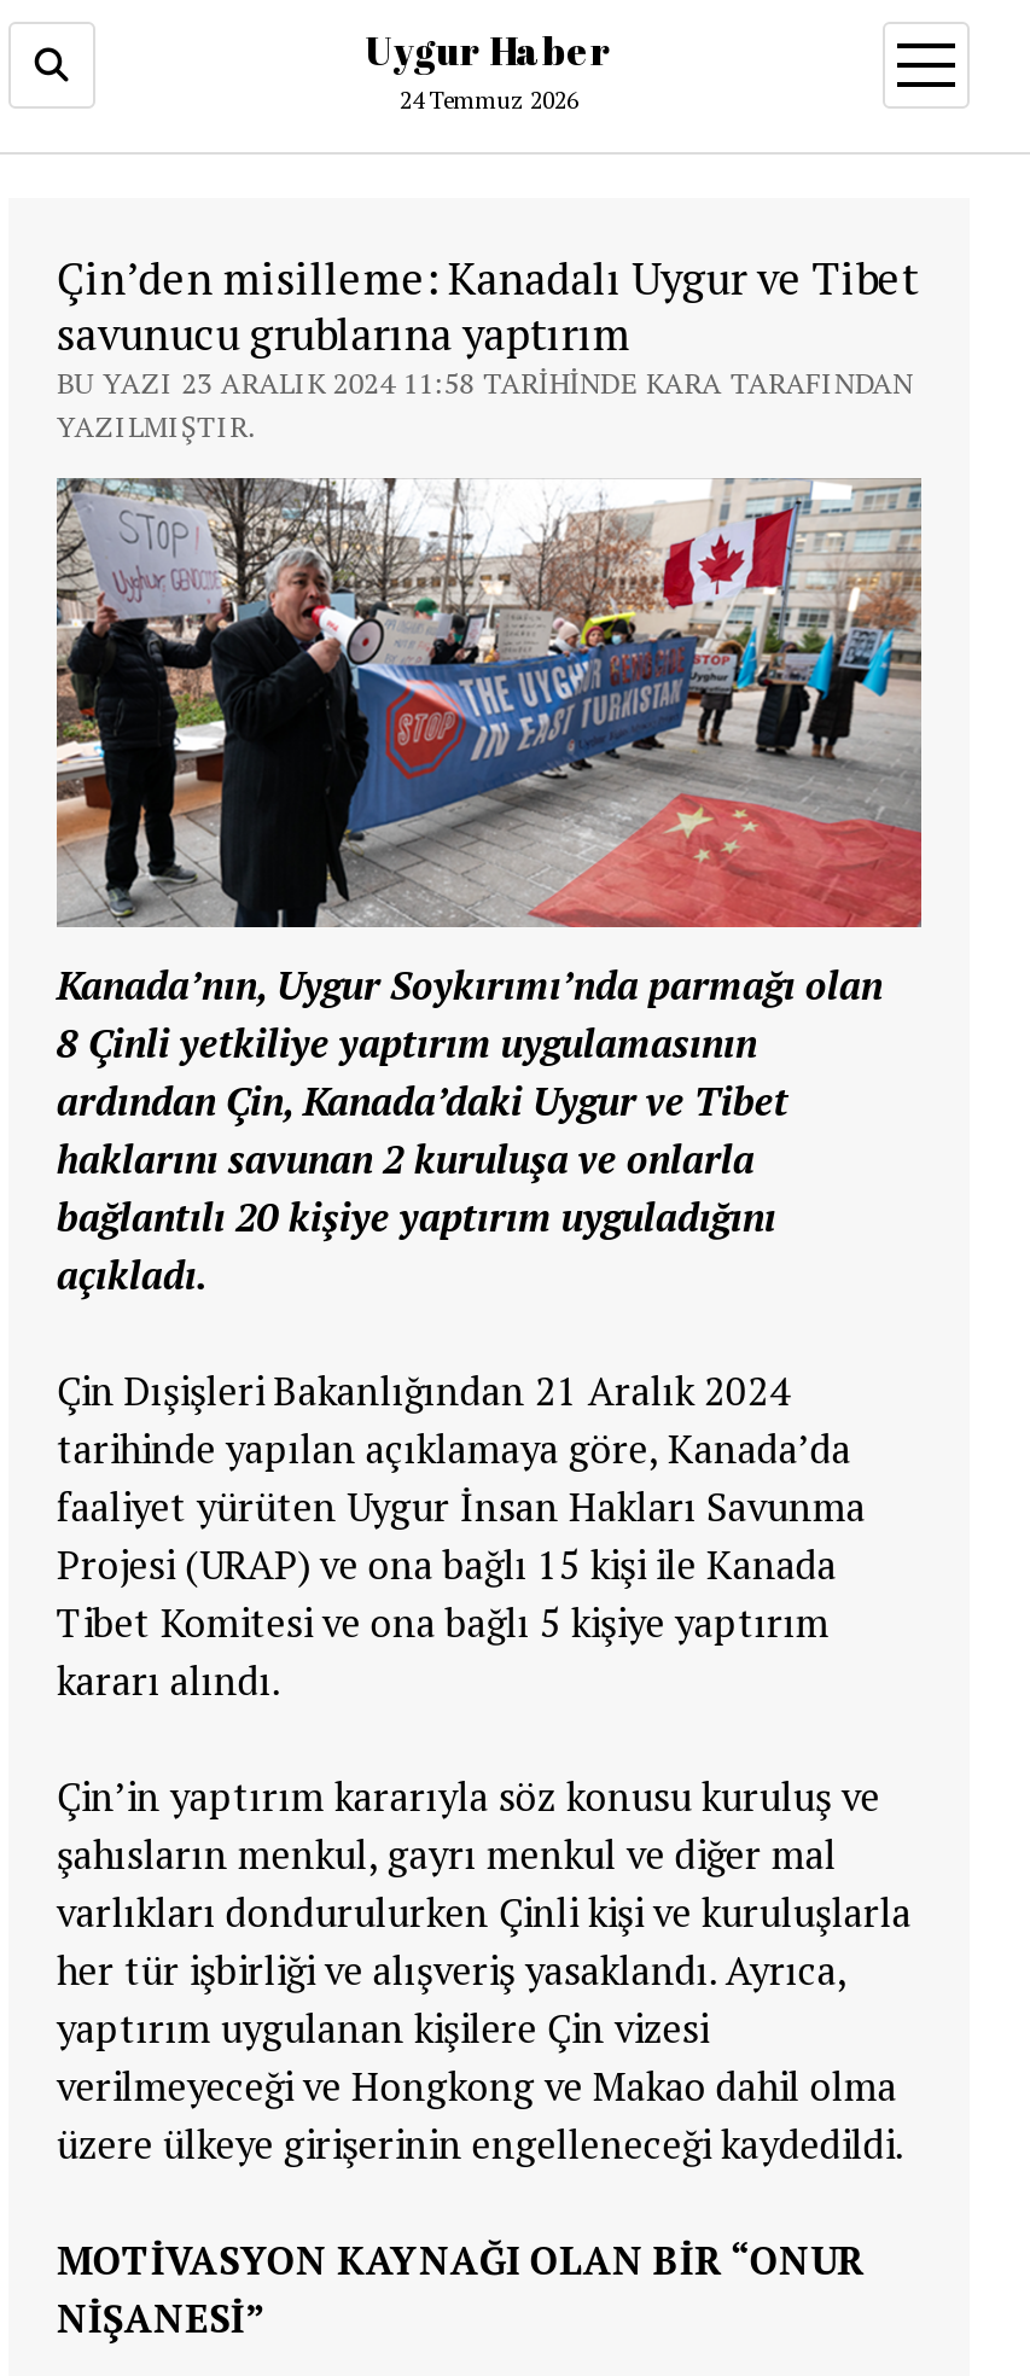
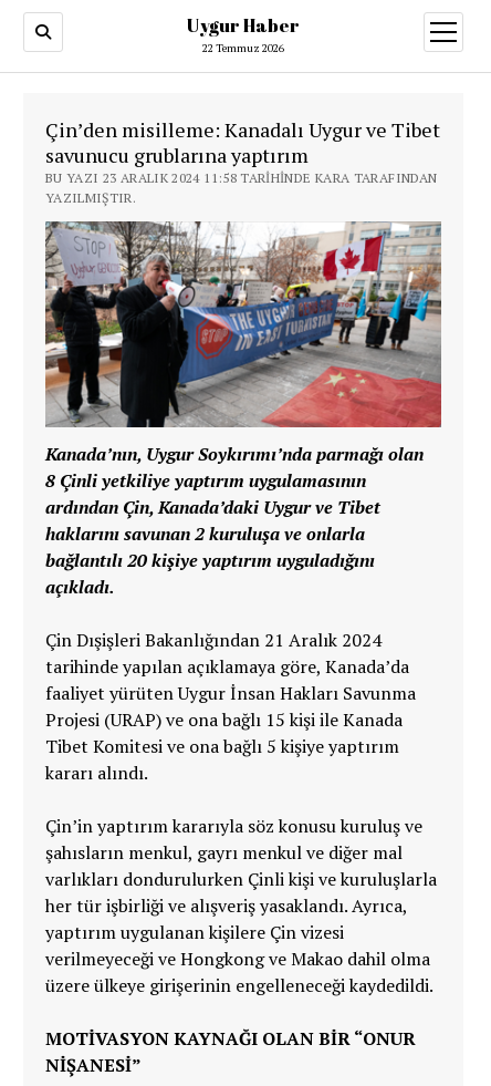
- 24 Temmuz 2026
+ 22 Temmuz 2026
